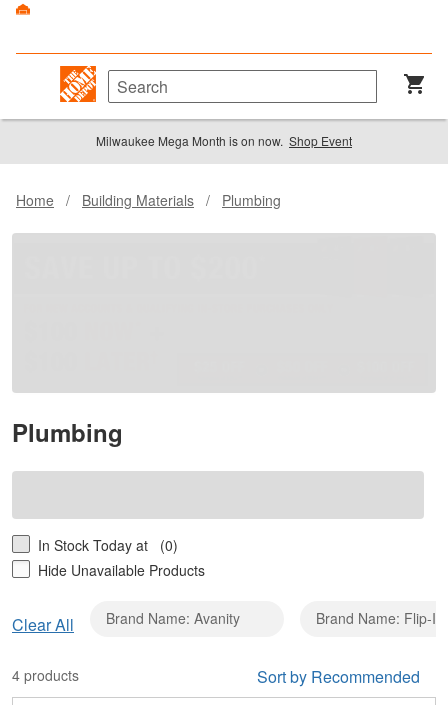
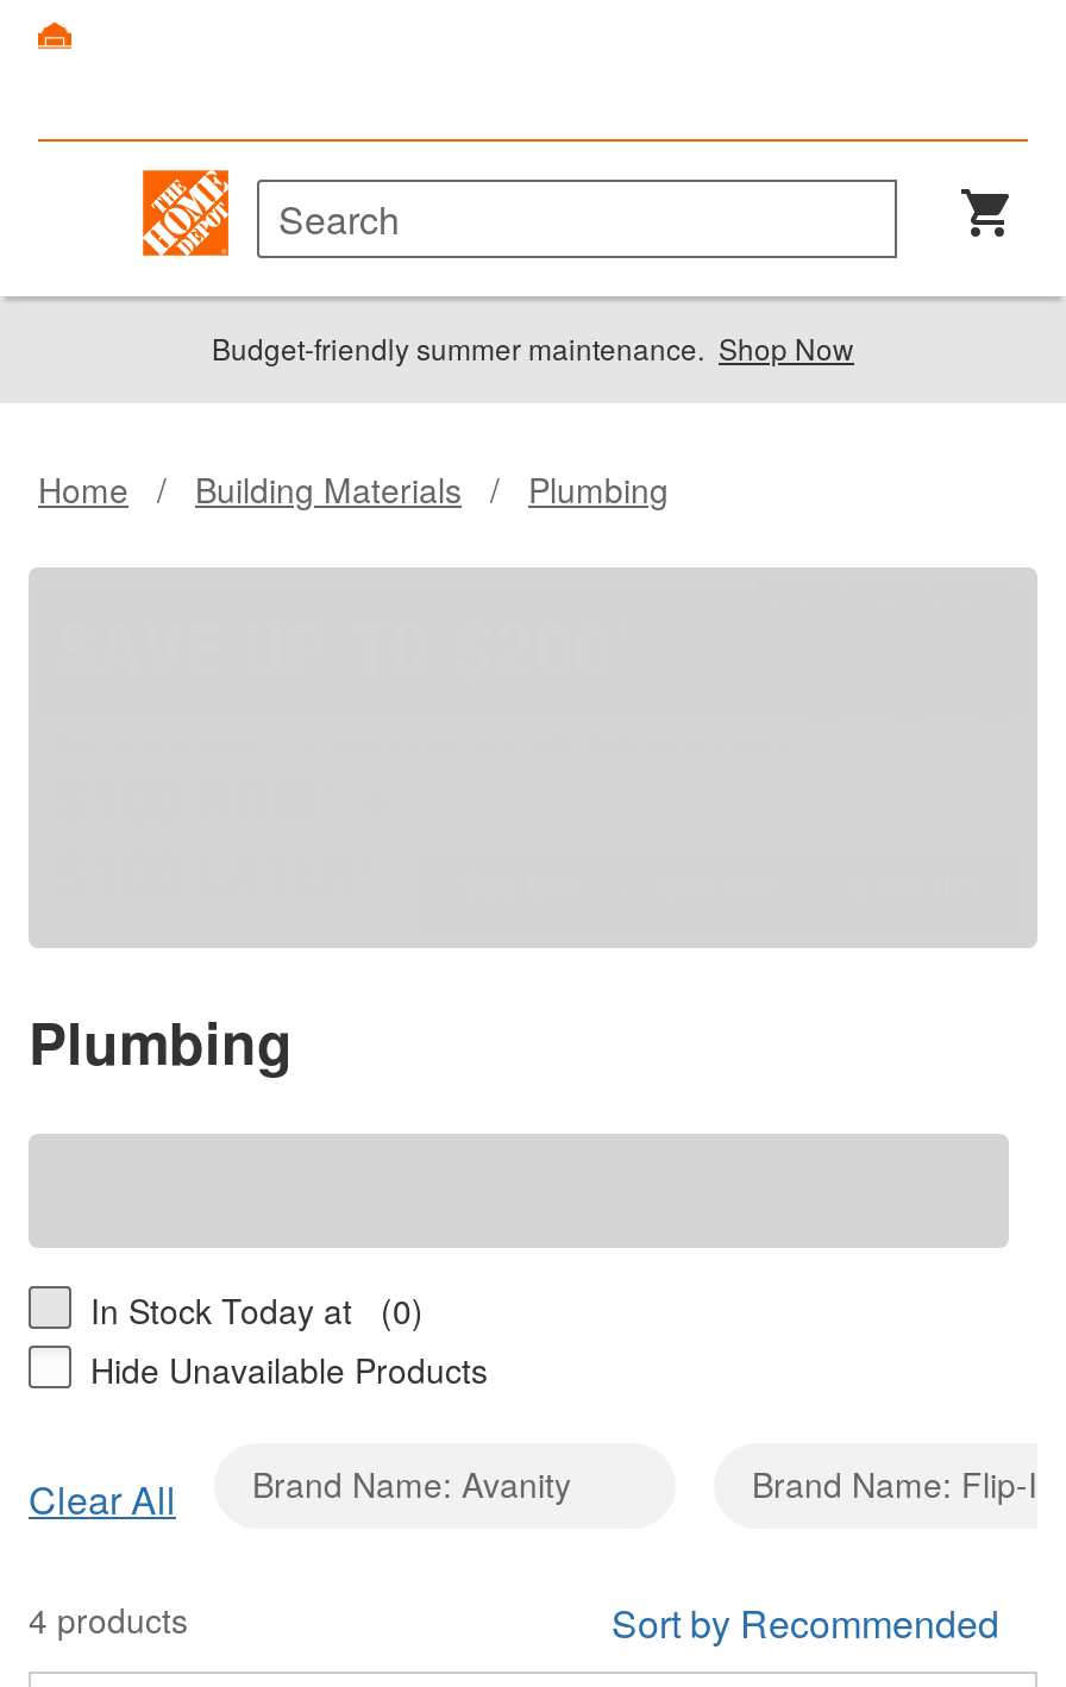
- Milwaukee Mega Month is on now. Shop Event
+ Budget-friendly summer maintenance. Shop Now
